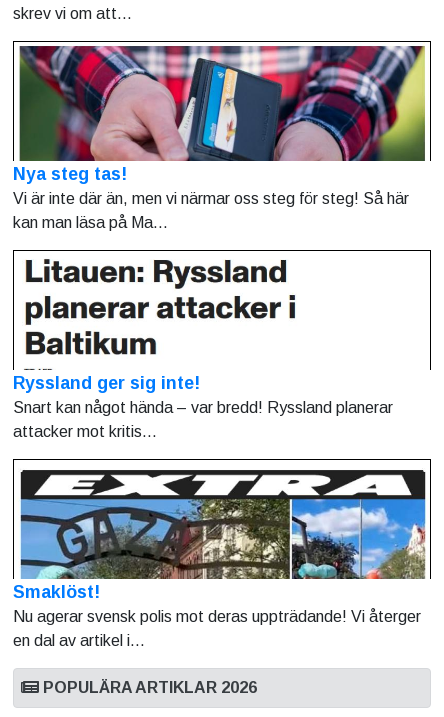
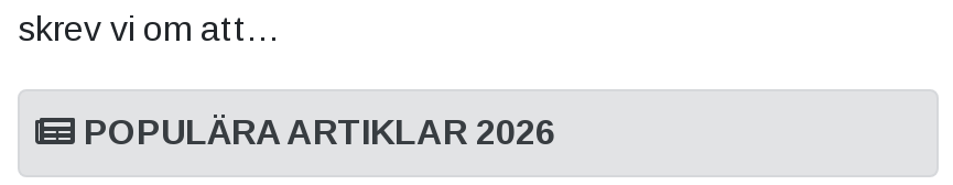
- [image]
- Nya steg tas!
- Vi är inte där än, men vi närmar oss steg för steg! Så här
- kan man läsa på Ma...

- [image]
- Ryssland ger sig inte!
- Snart kan något hända – var bredd! Ryssland planerar
- attacker mot kritis...

- [image]
- Smaklöst!
- Nu agerar svensk polis mot deras uppträdande! Vi återger
- en dal av artikel i...
